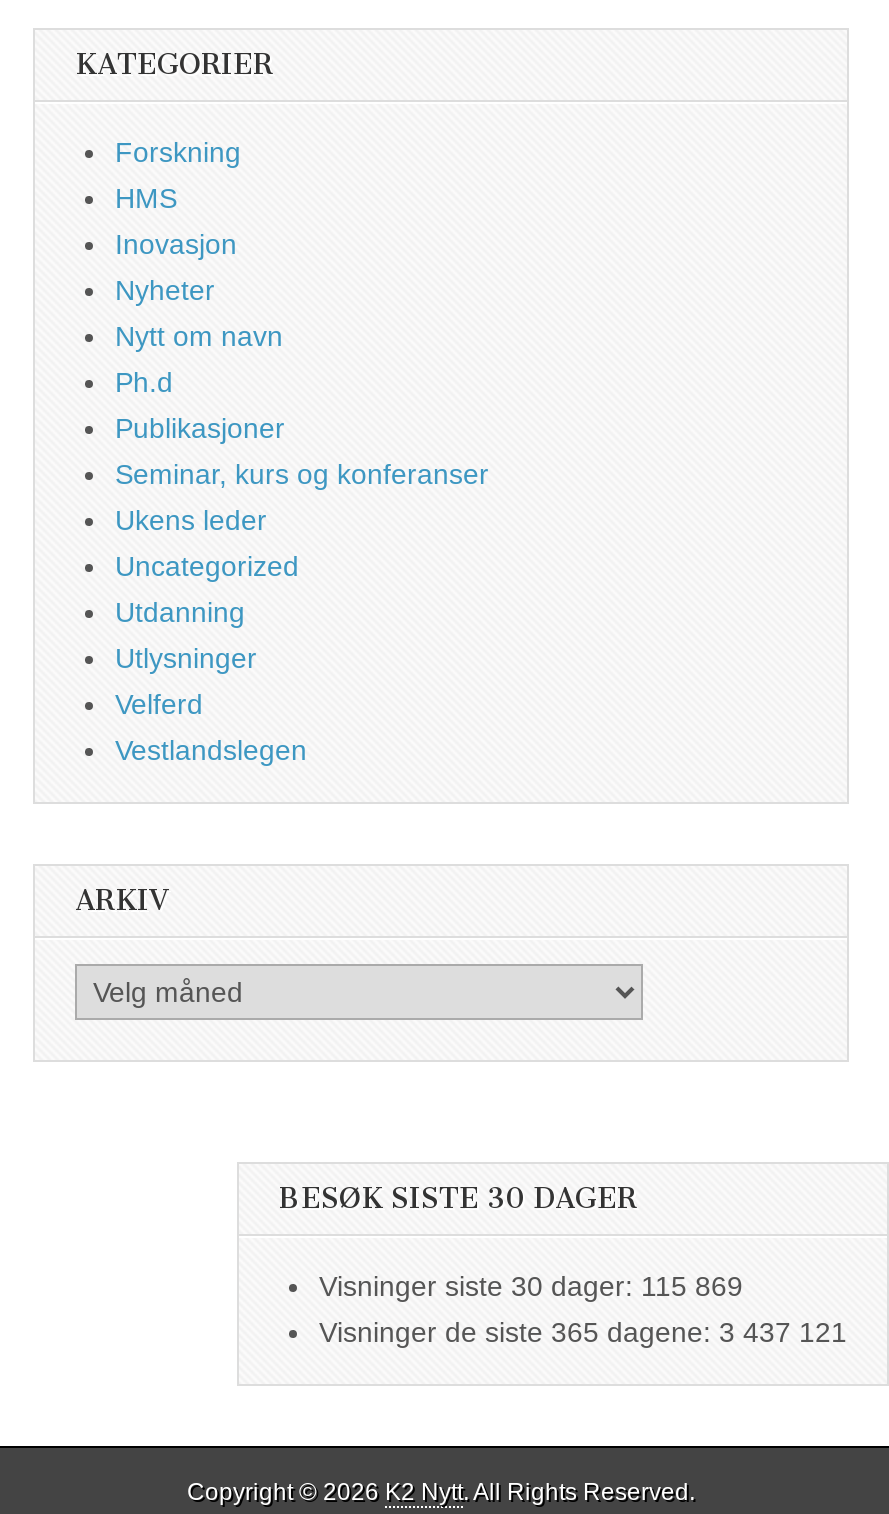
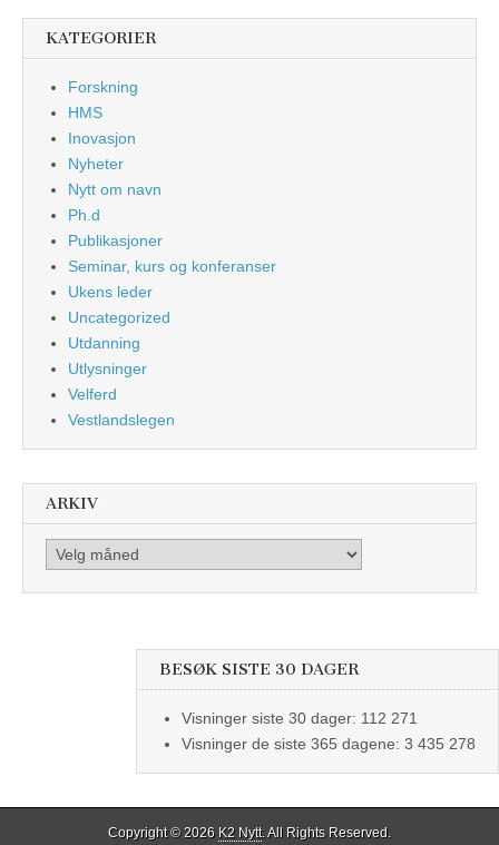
- Visninger siste 30 dager: 115 869
+ Visninger siste 30 dager: 112 271

- Visninger de siste 365 dagene: 3 437 121
+ Visninger de siste 365 dagene: 3 435 278
